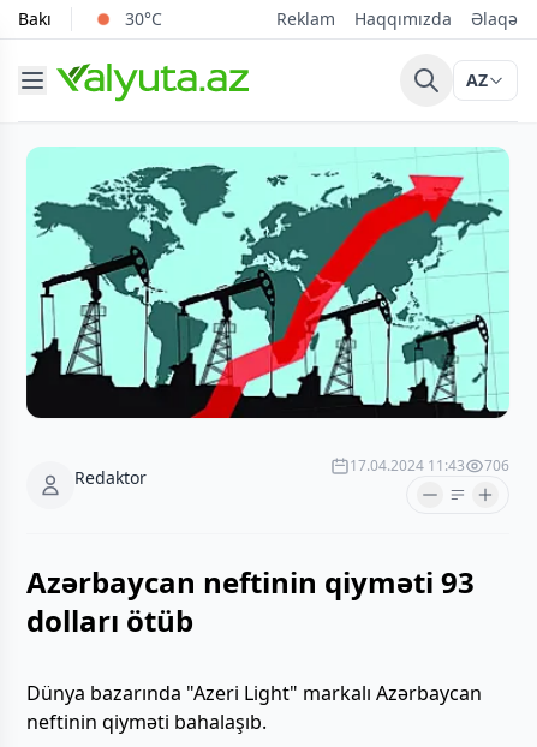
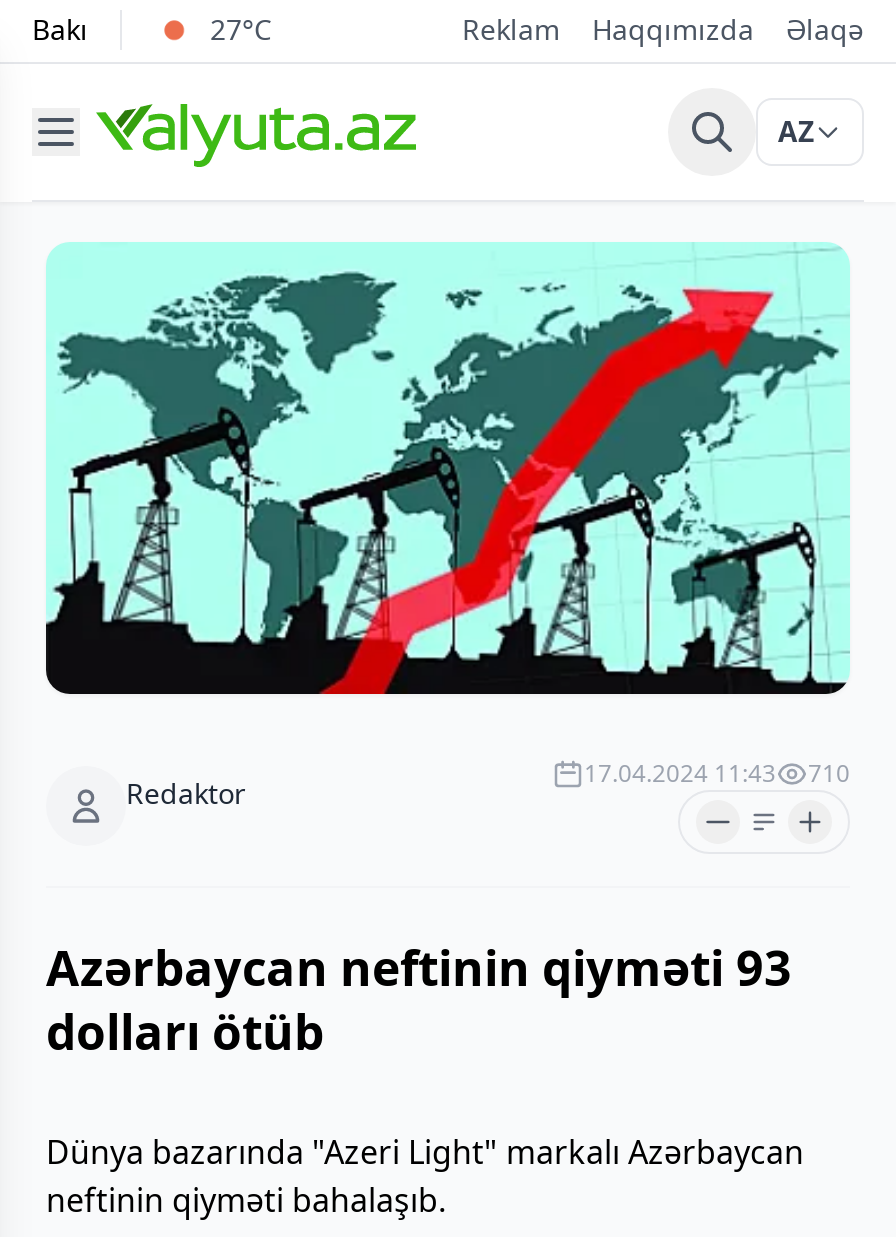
- 30°C
+ 27°C

- 17.04.2024 11:43 706
+ 17.04.2024 11:43 710
